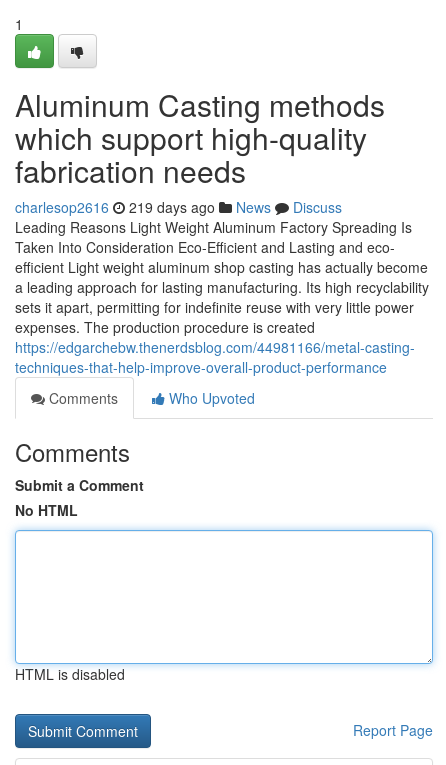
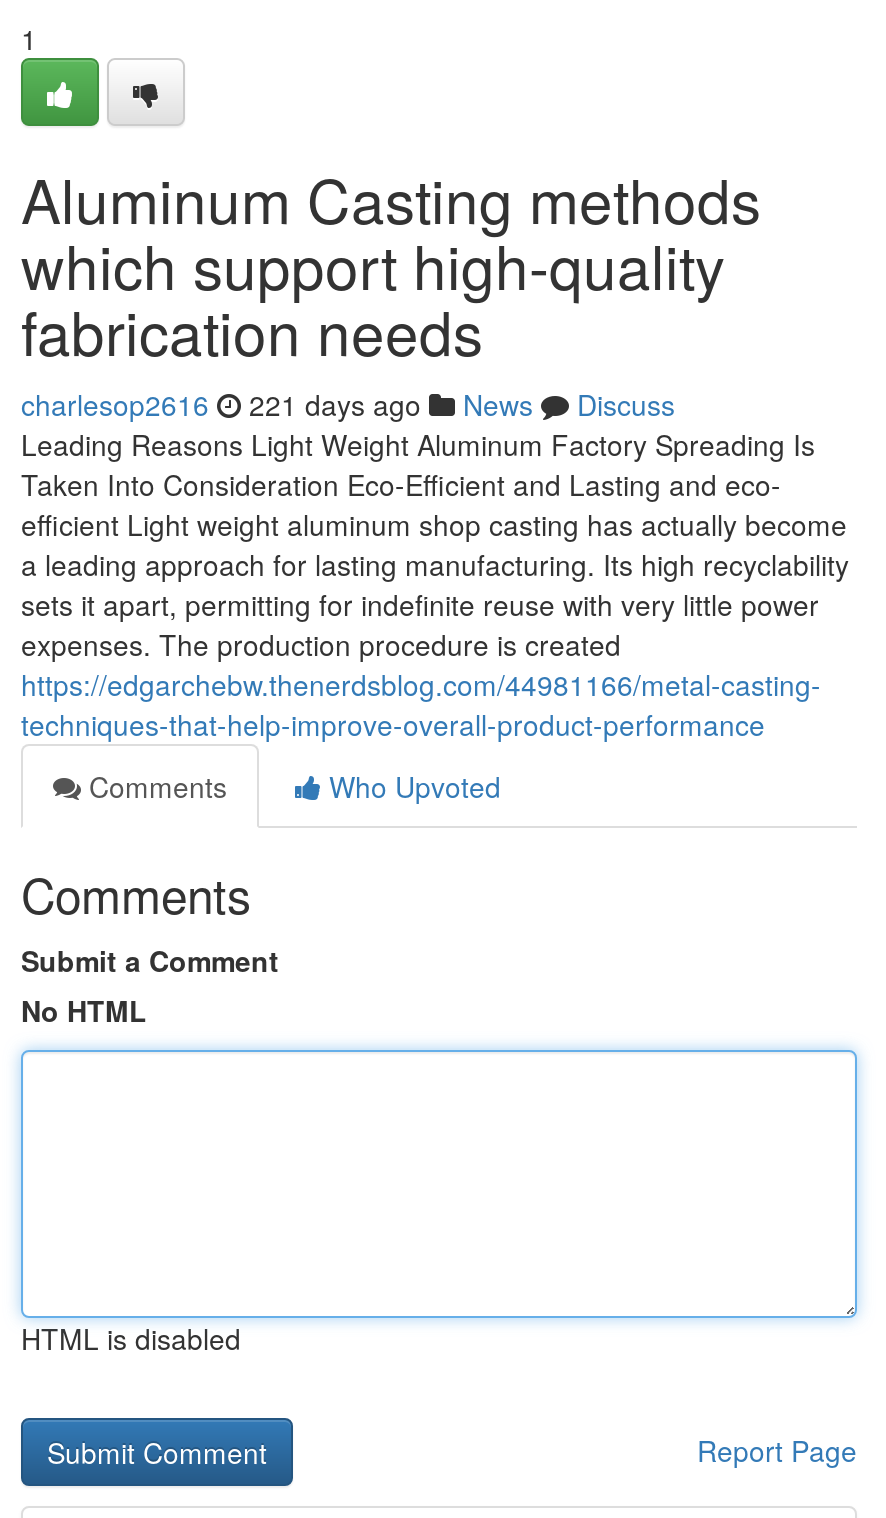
- charlesop2616 219 days ago News Discuss
+ charlesop2616 221 days ago News Discuss
